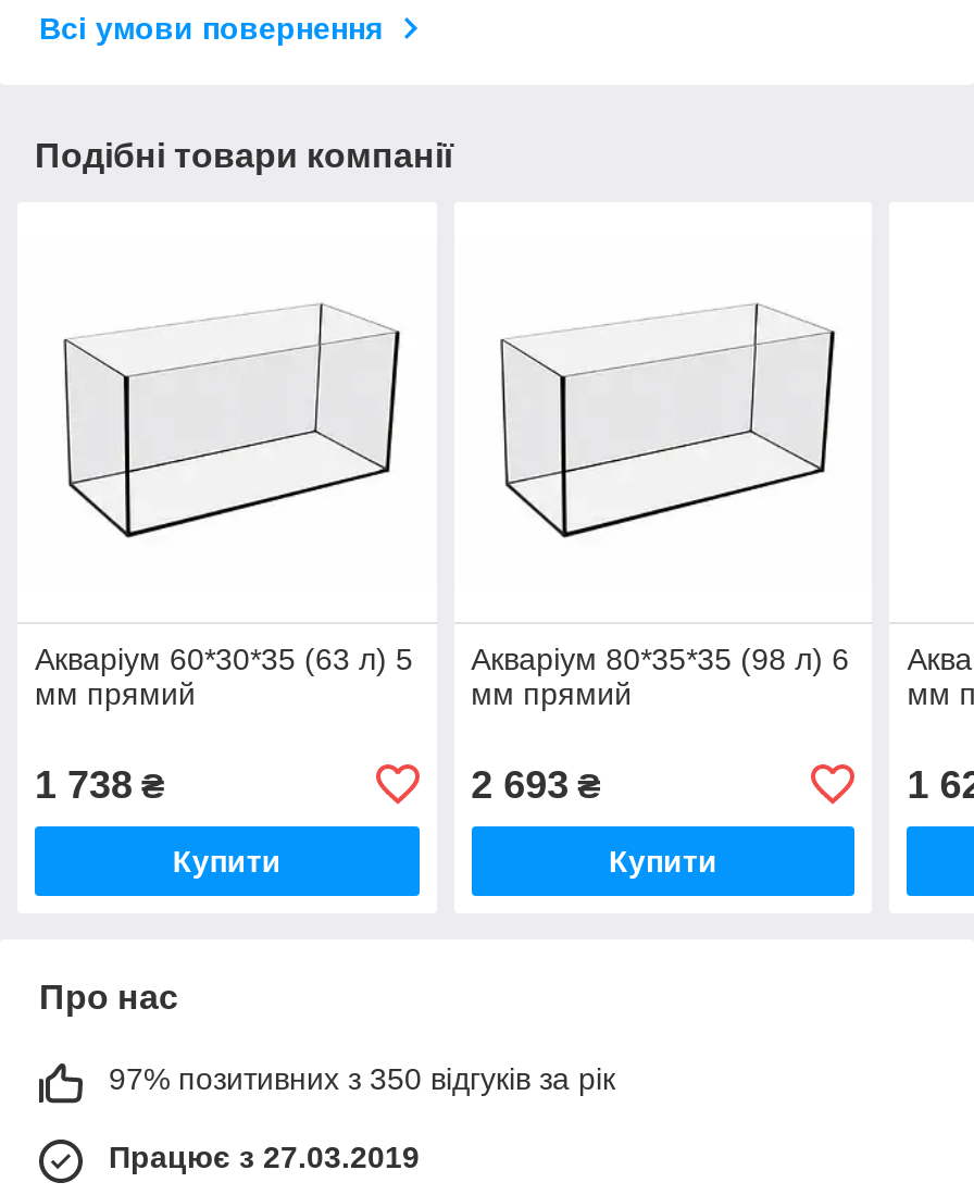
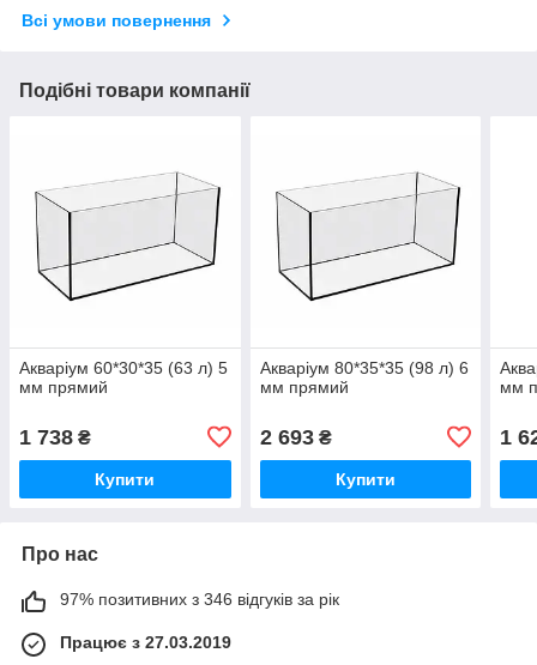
- 97% позитивних з 350 відгуків за рік
+ 97% позитивних з 346 відгуків за рік
